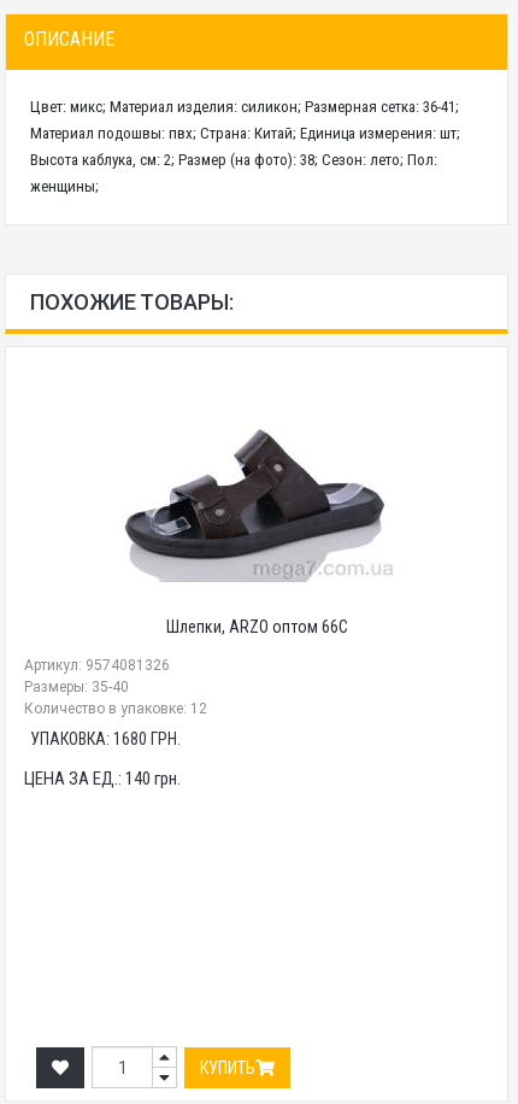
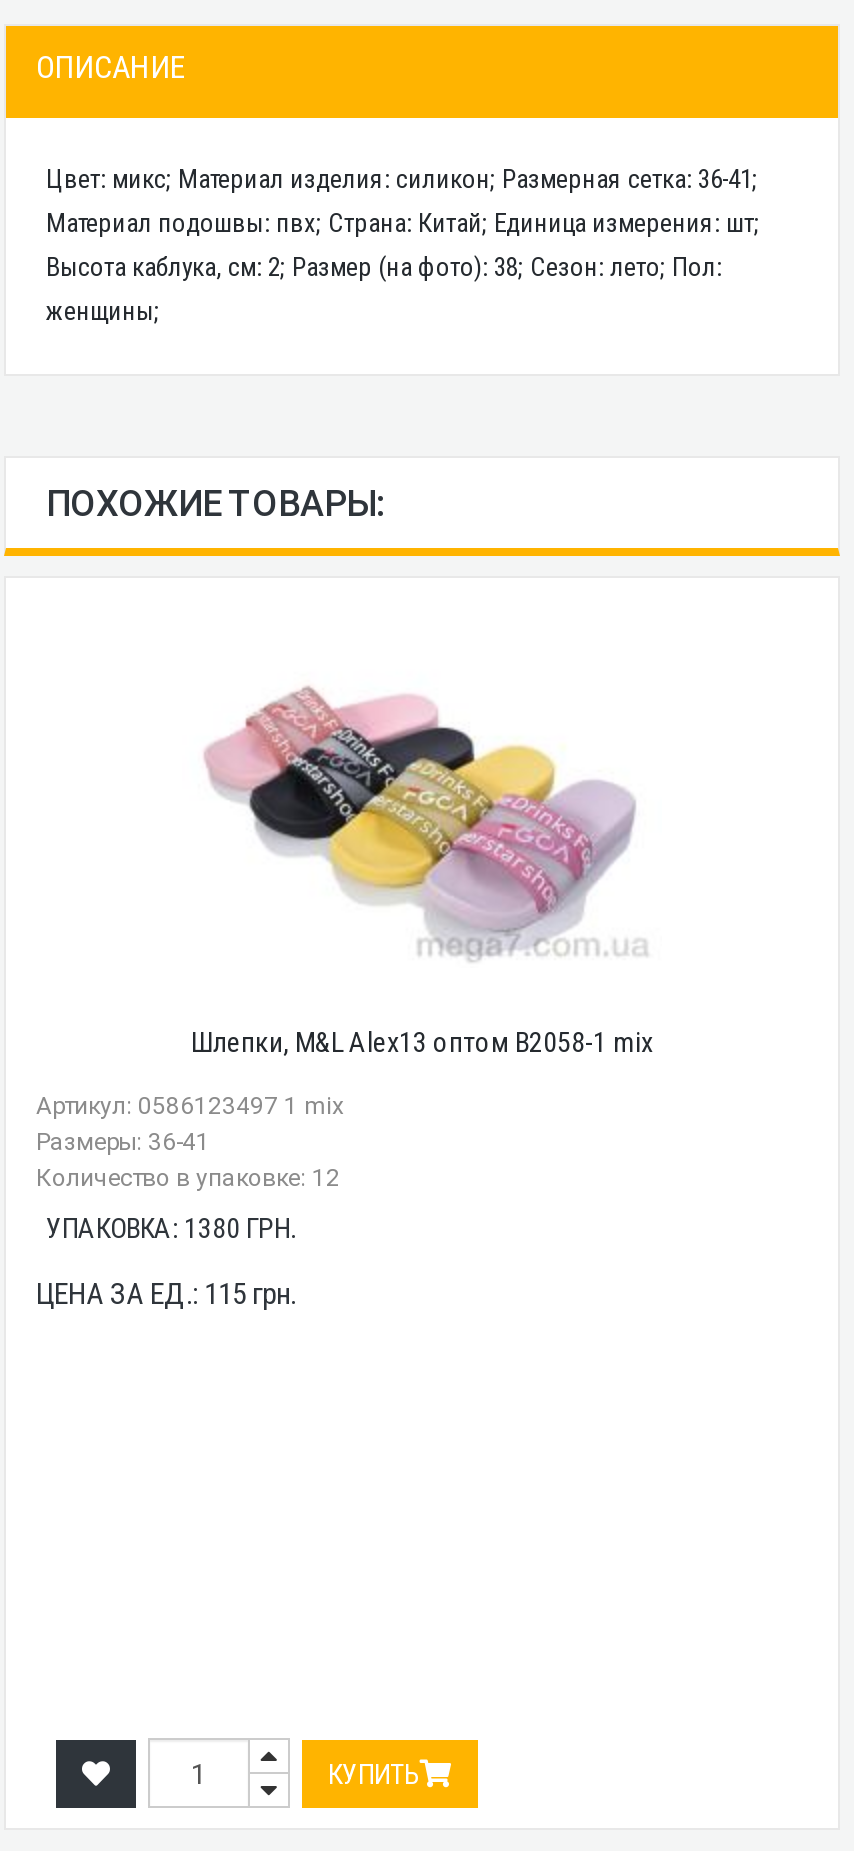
- [image]
- Шлепки, ARZO оптом 66C
+ [image]
+ Шлепки, M&L Alex13 оптом B2058-1 mix

- Артикул: 9574081326
- Размеры: 35-40
+ Артикул: 0586123497 1 mix
+ Размеры: 36-41

- УПАКОВКА: 1680 ГРН.
+ УПАКОВКА: 1380 ГРН.

- ЦЕНА ЗА ЕД.: 140 грн.
+ ЦЕНА ЗА ЕД.: 115 грн.
